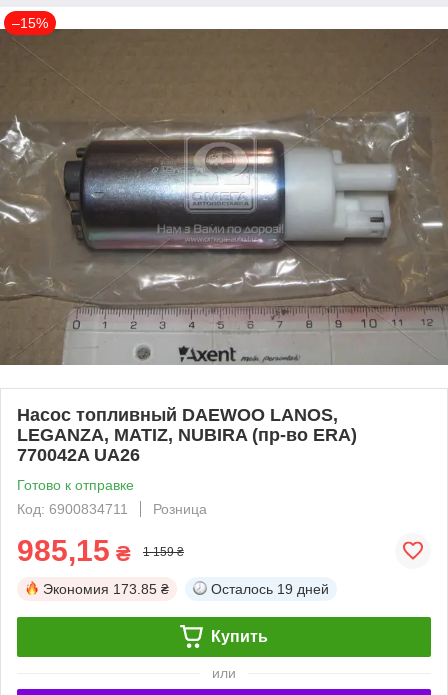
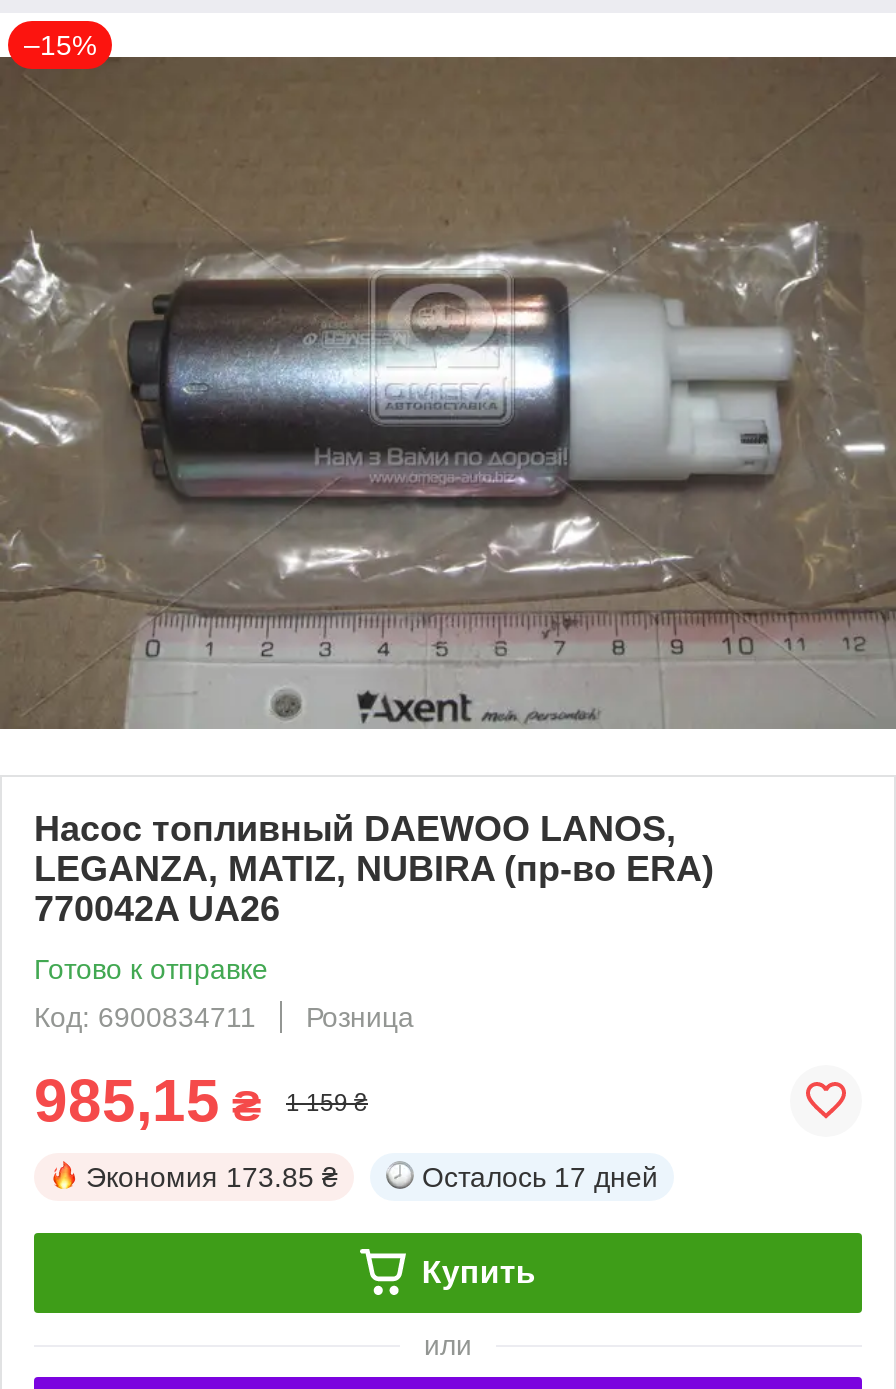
- Осталось 19 дней
+ Осталось 17 дней
